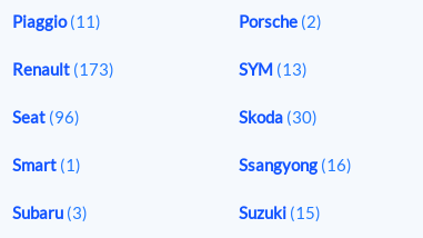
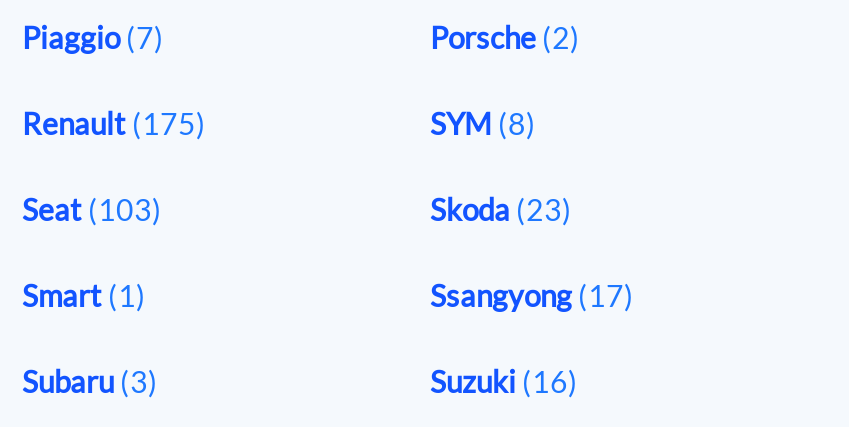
- Piaggio (11)
+ Piaggio (7)

- Renault (173)
+ Renault (175)

- SYM (13)
+ SYM (8)

- Seat (96)
+ Seat (103)

- Skoda (30)
+ Skoda (23)

- Ssangyong (16)
+ Ssangyong (17)

- Suzuki (15)
+ Suzuki (16)
